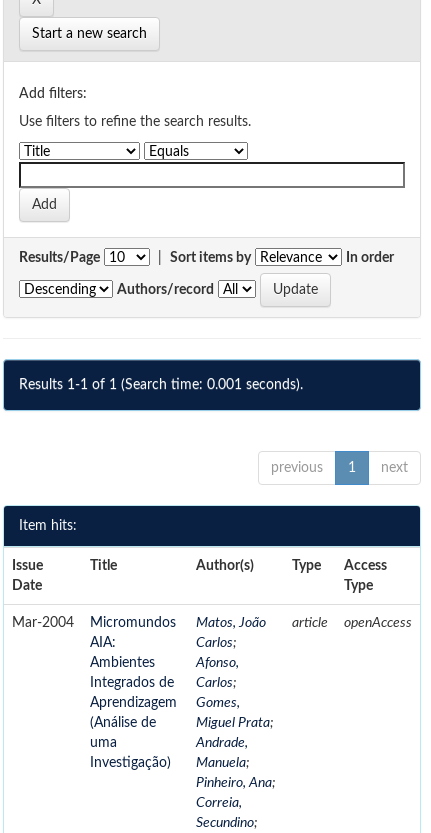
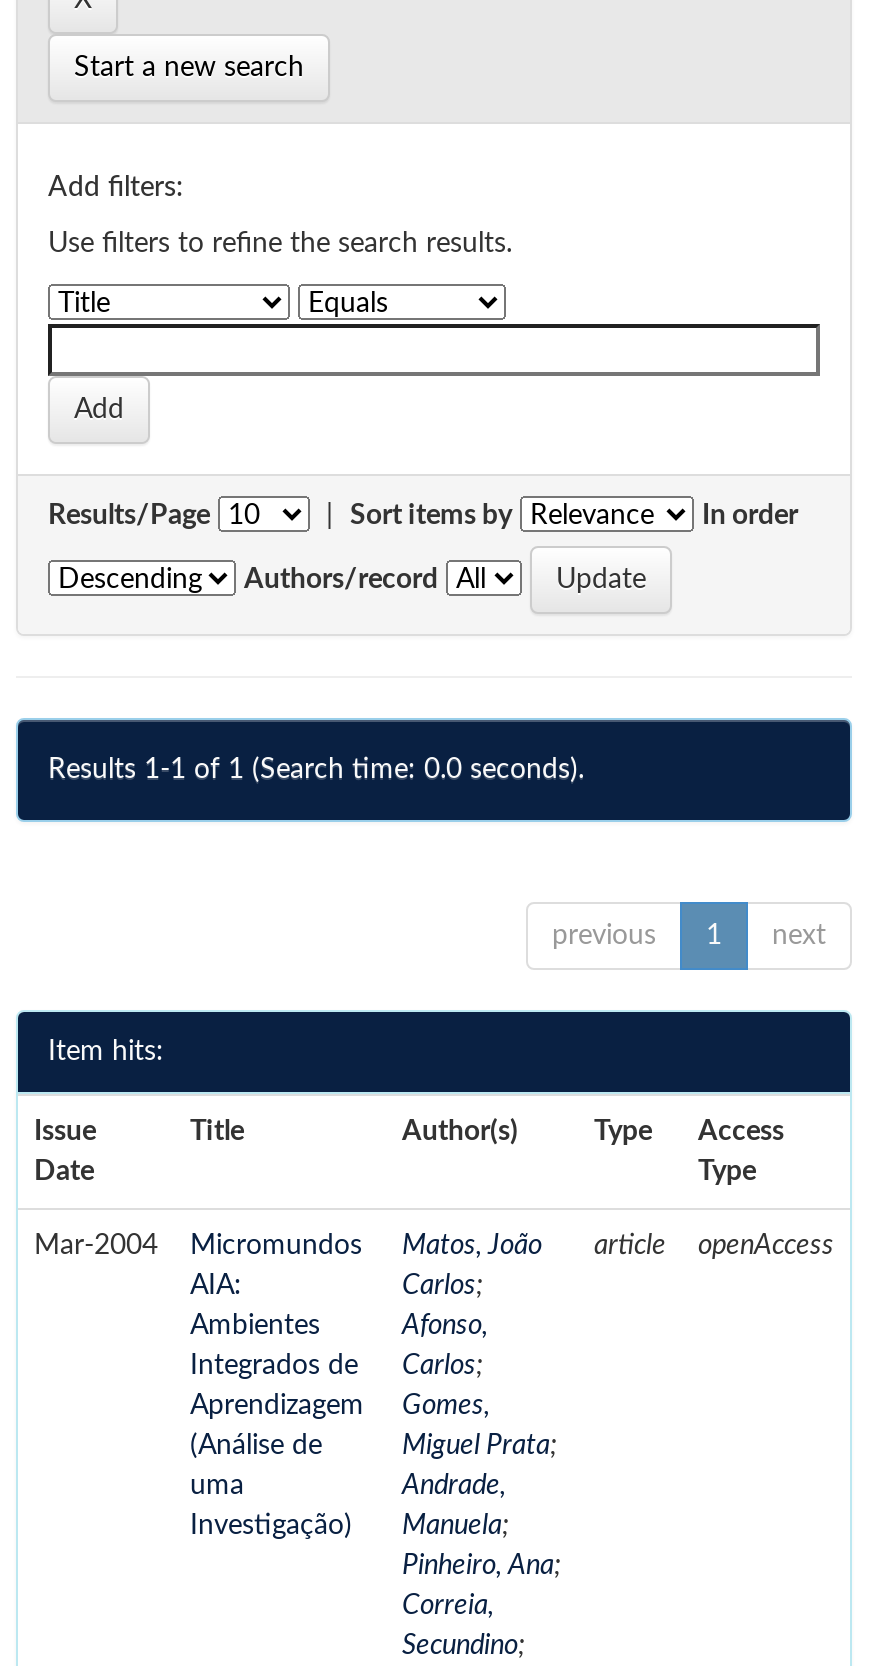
- Results 1-1 of 1 (Search time: 0.001 seconds).
+ Results 1-1 of 1 (Search time: 0.0 seconds).
